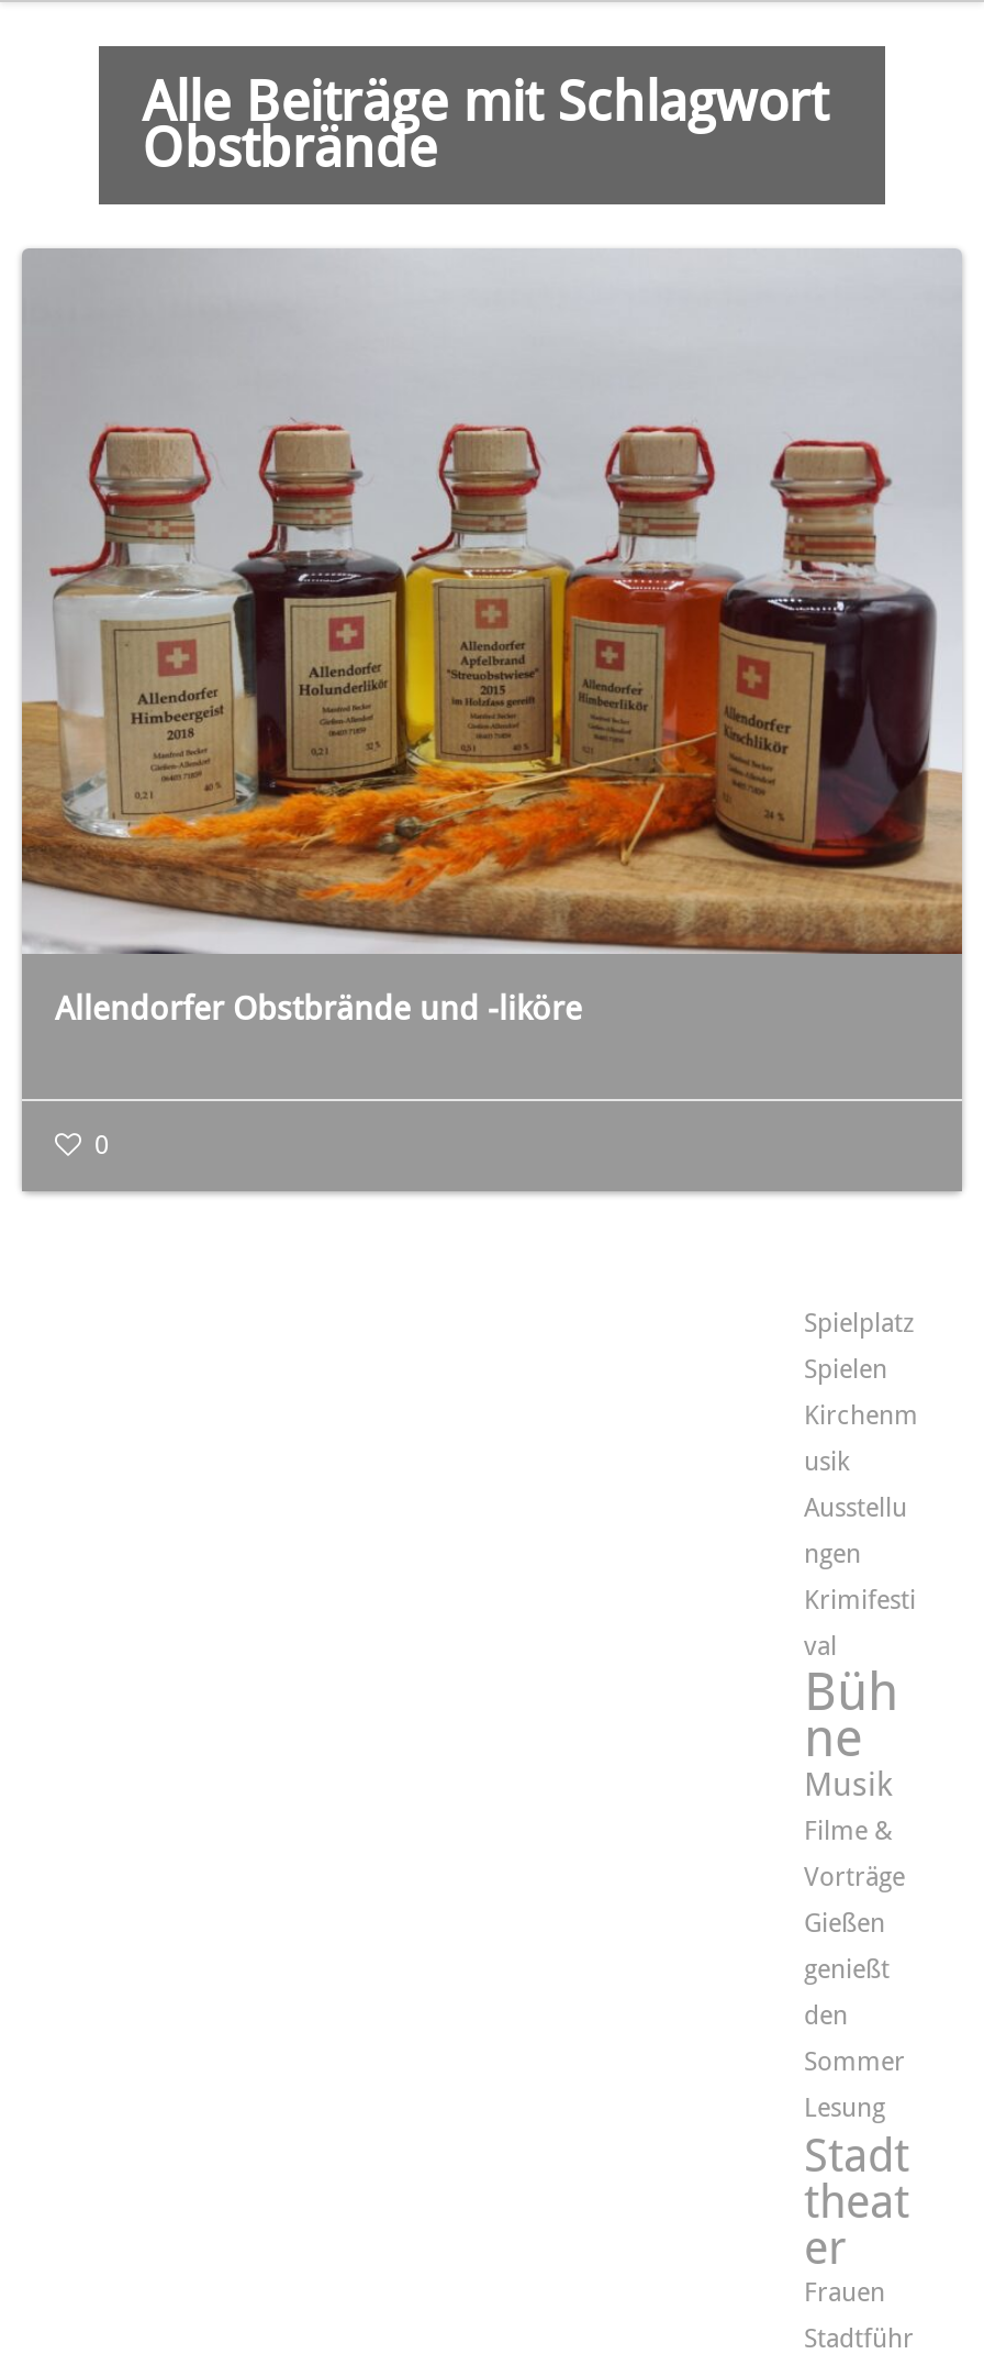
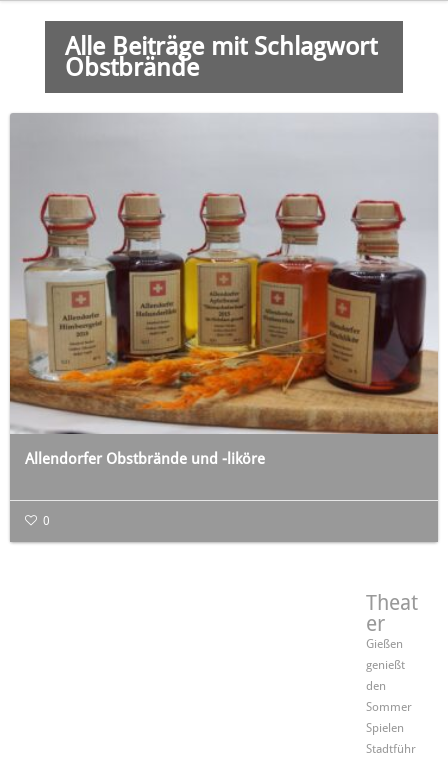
- Spielplatz
- Spielen
- Kirchenm
- usik
- Ausstellu
- ngen
- Krimifesti
- val
- Büh
- ne
- Musik
- Filme &
- Vorträge
+ Theat
+ er

- Lesung
- Stadt
- theat
- er
- Frauen
+ Spielen
